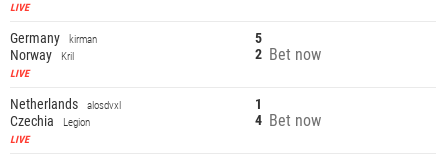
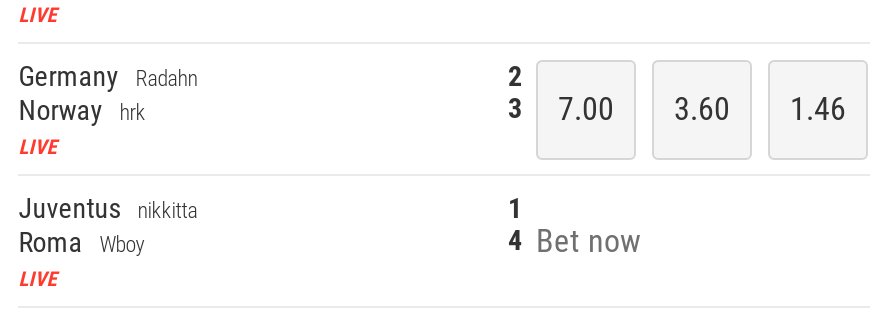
- Germany kirman
+ Germany Radahn

- 5
- 2 Bet now
+ 2
+ 3
+ 7.00
+ 3.60
+ 1.46

- Norway Kril
+ Norway hrk

- Netherlands alosdvxl
- Czechia Legion
+ Juventus nikkitta
+ Roma Wboy
